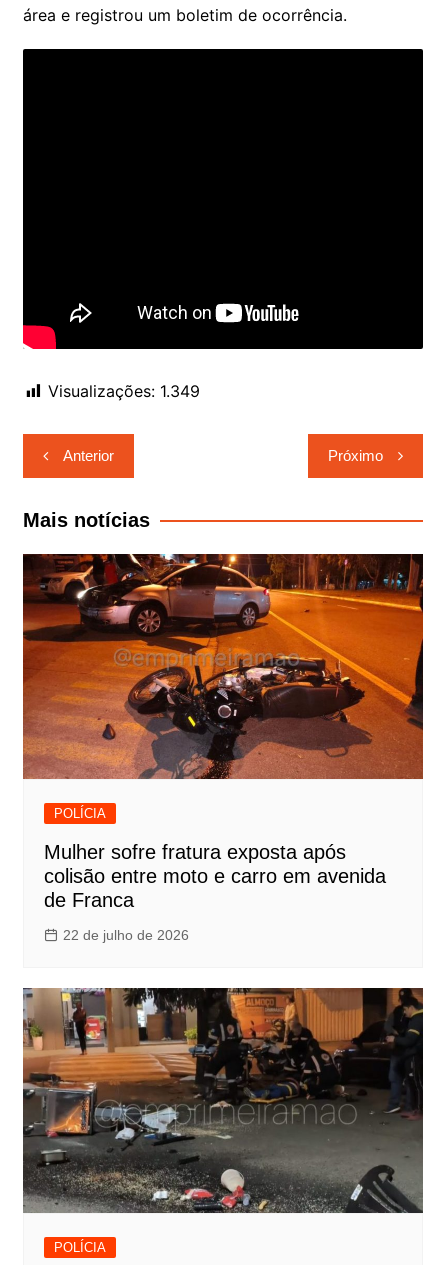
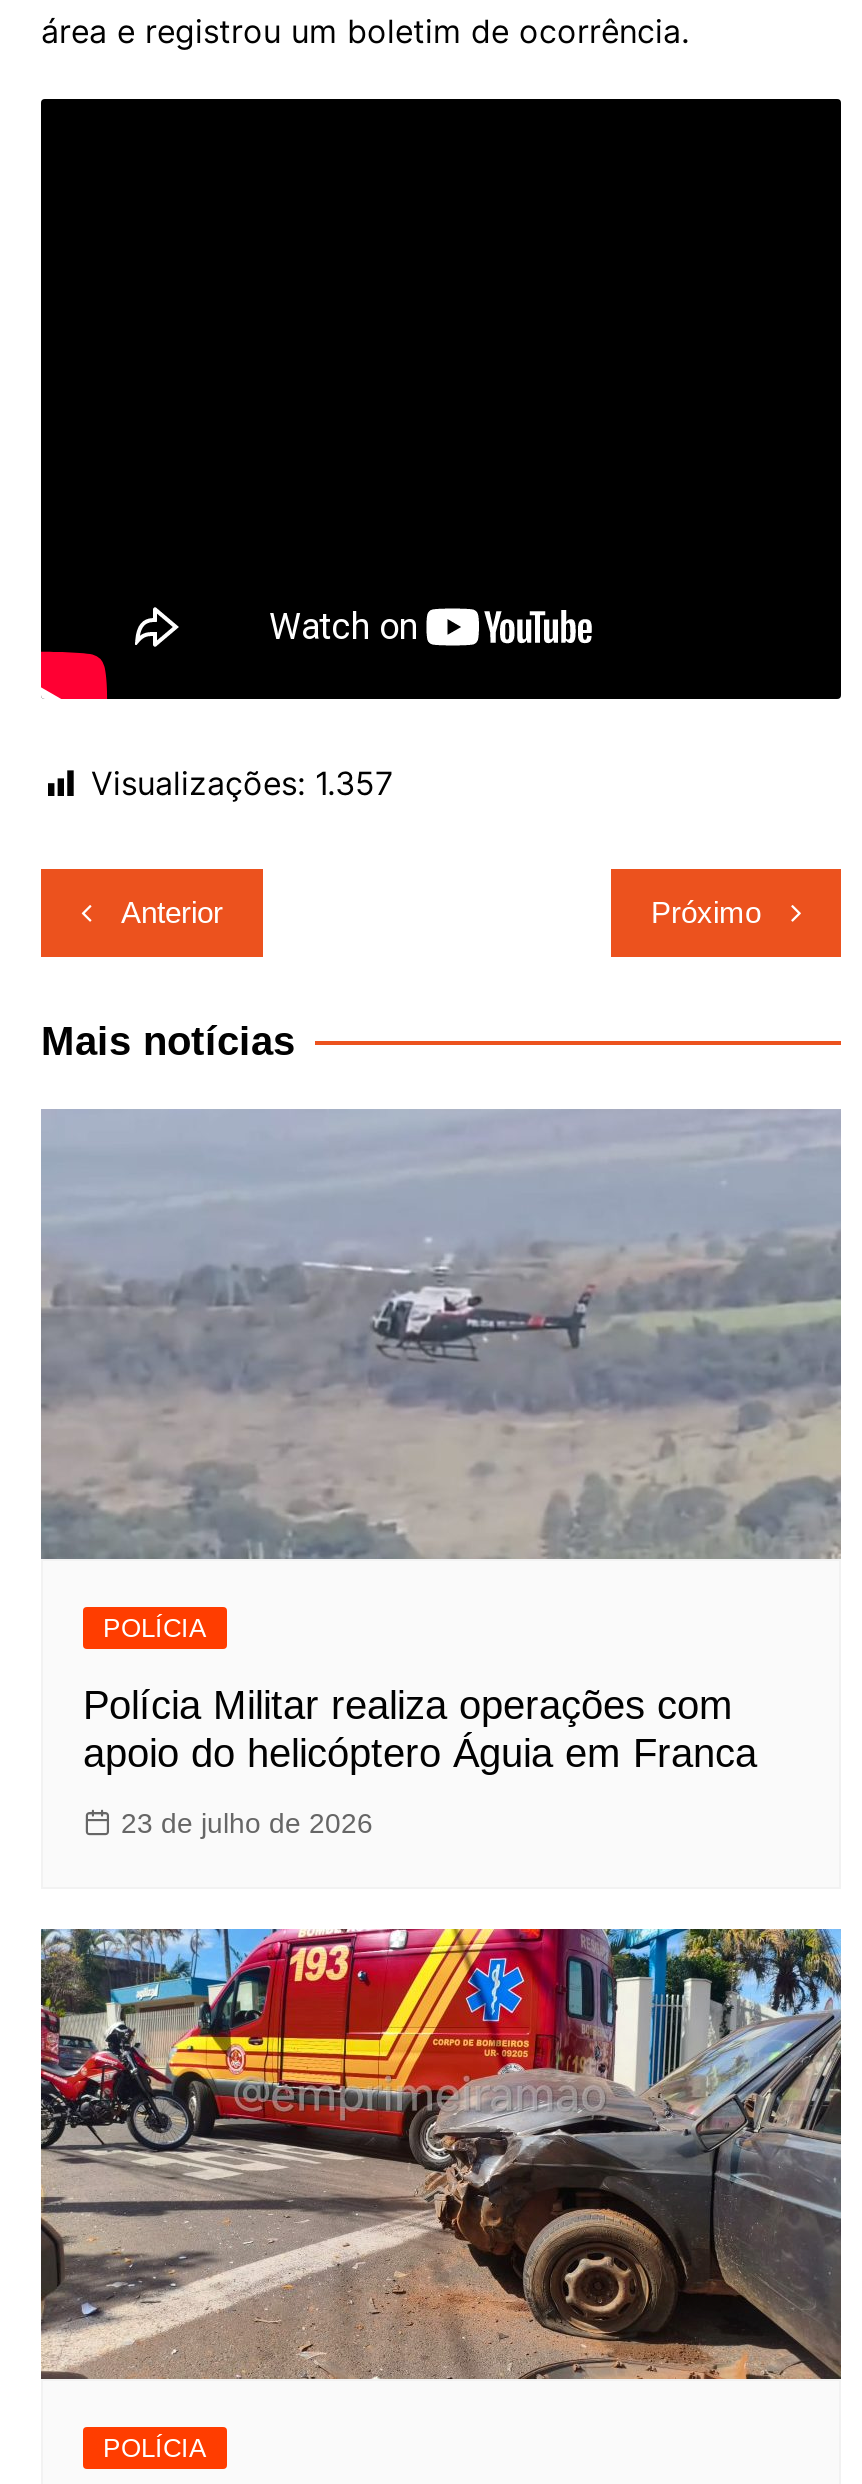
- Visualizações: 1.349
+ Visualizações: 1.357

- [image]
+ [image]

- Mulher sofre fratura exposta após
- colisão entre moto e carro em avenida
- de Franca
+ Polícia Militar realiza operações com
+ apoio do helicóptero Águia em Franca

- 22 de julho de 2026
+ 23 de julho de 2026

- [image]
+ [image]
